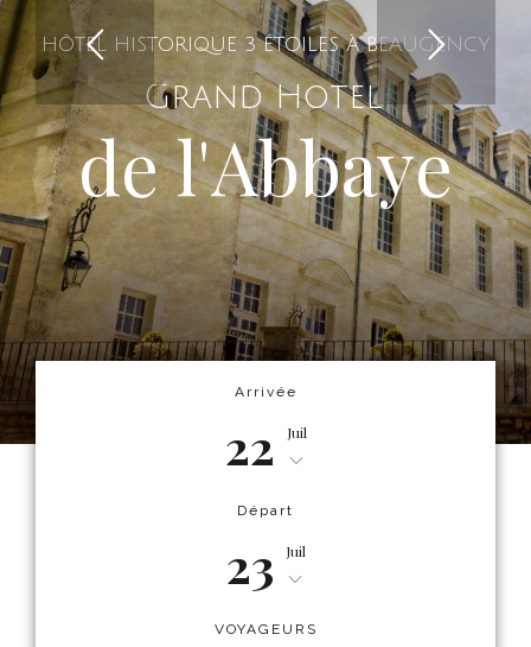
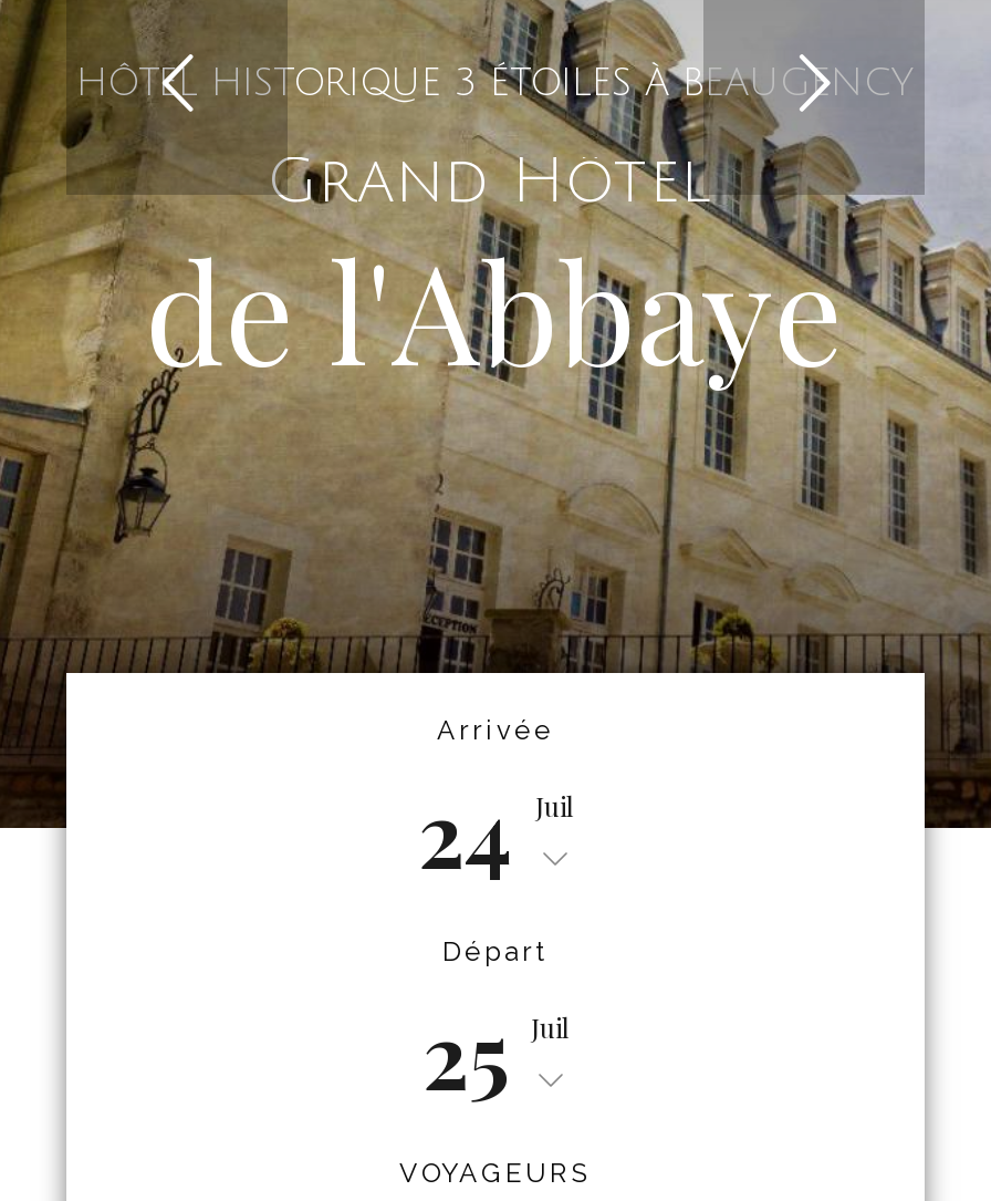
- 22 Juil
+ 24 Juil

- 23 Juil
+ 25 Juil
